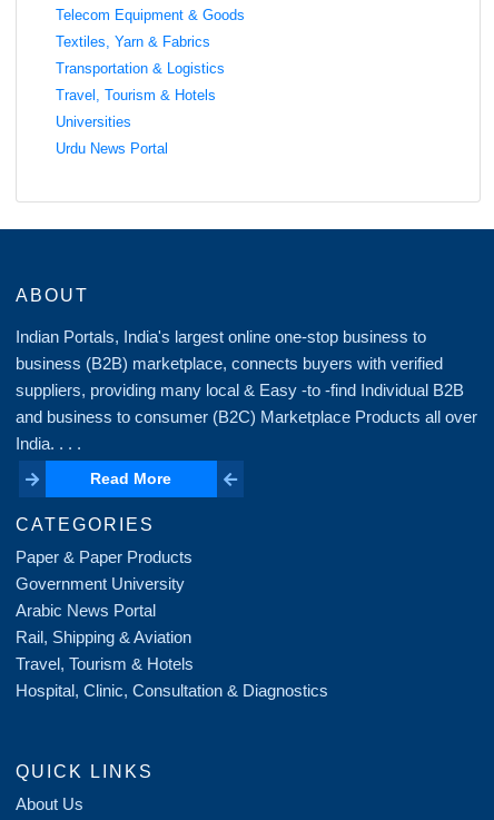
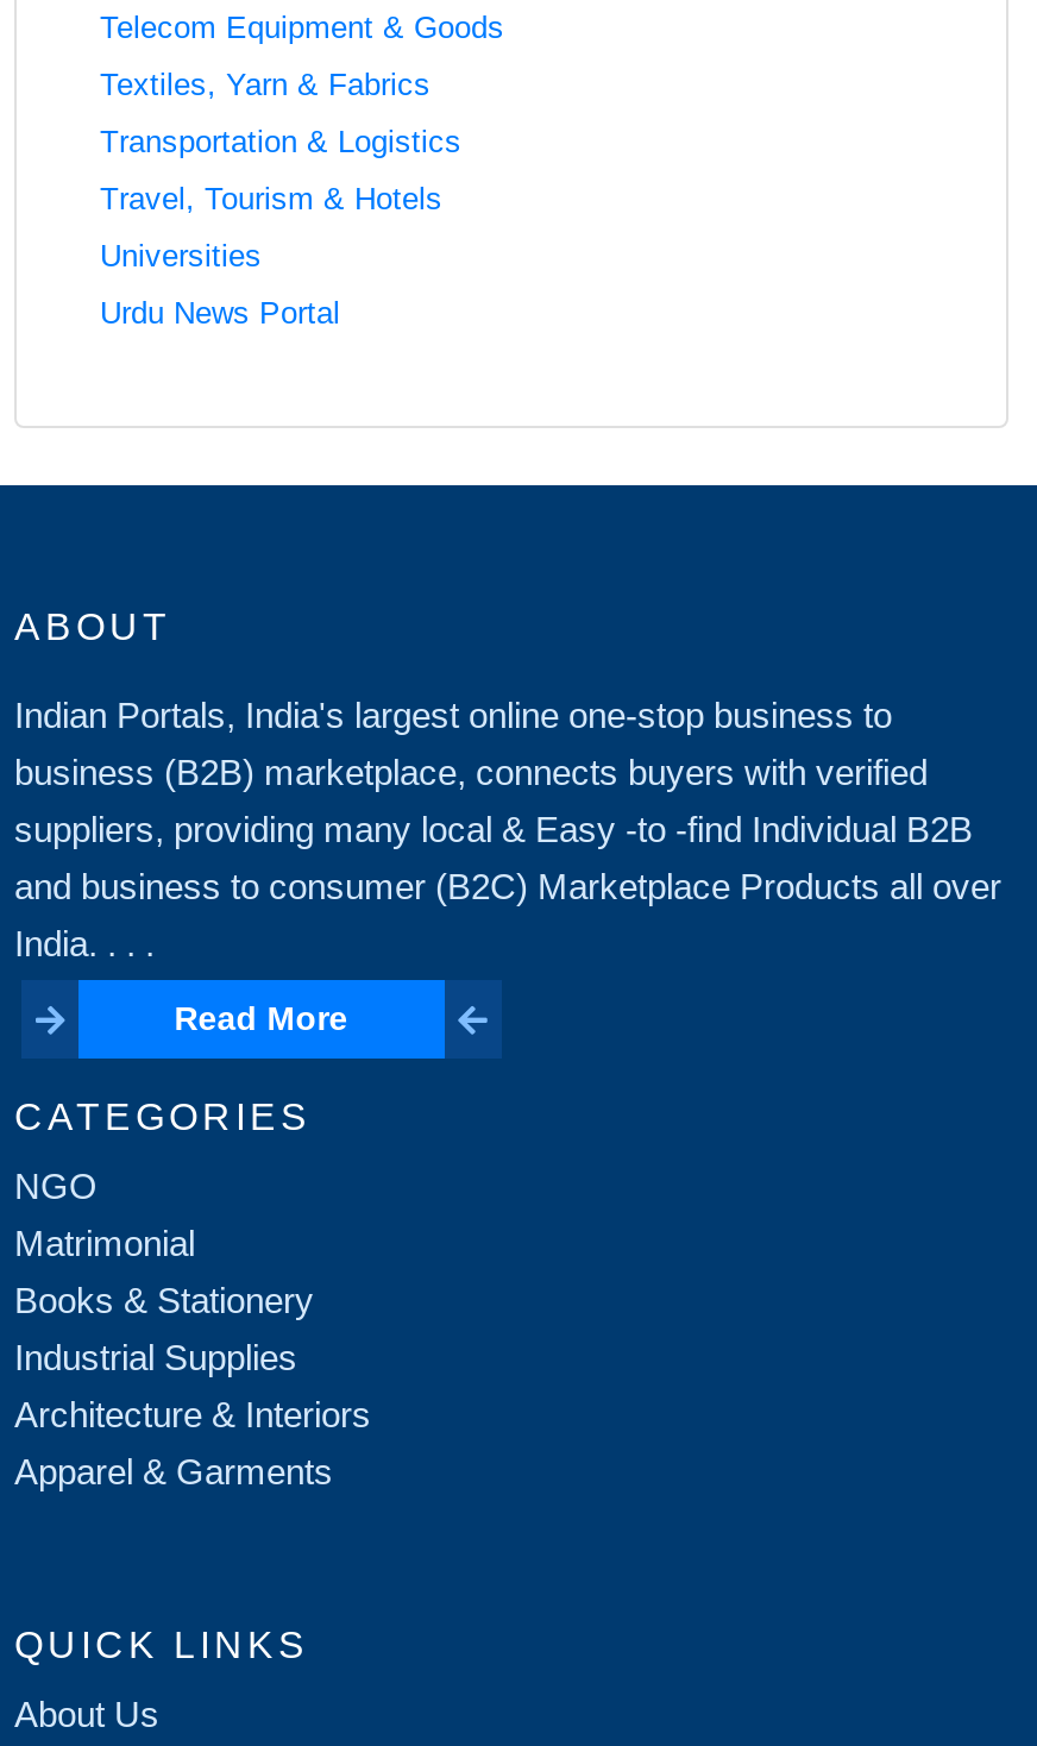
- Paper & Paper Products
- Government University
- Arabic News Portal
- Rail, Shipping & Aviation
- Travel, Tourism & Hotels
- Hospital, Clinic, Consultation & Diagnostics
+ NGO
+ Matrimonial
+ Books & Stationery
+ Industrial Supplies
+ Architecture & Interiors
+ Apparel & Garments
